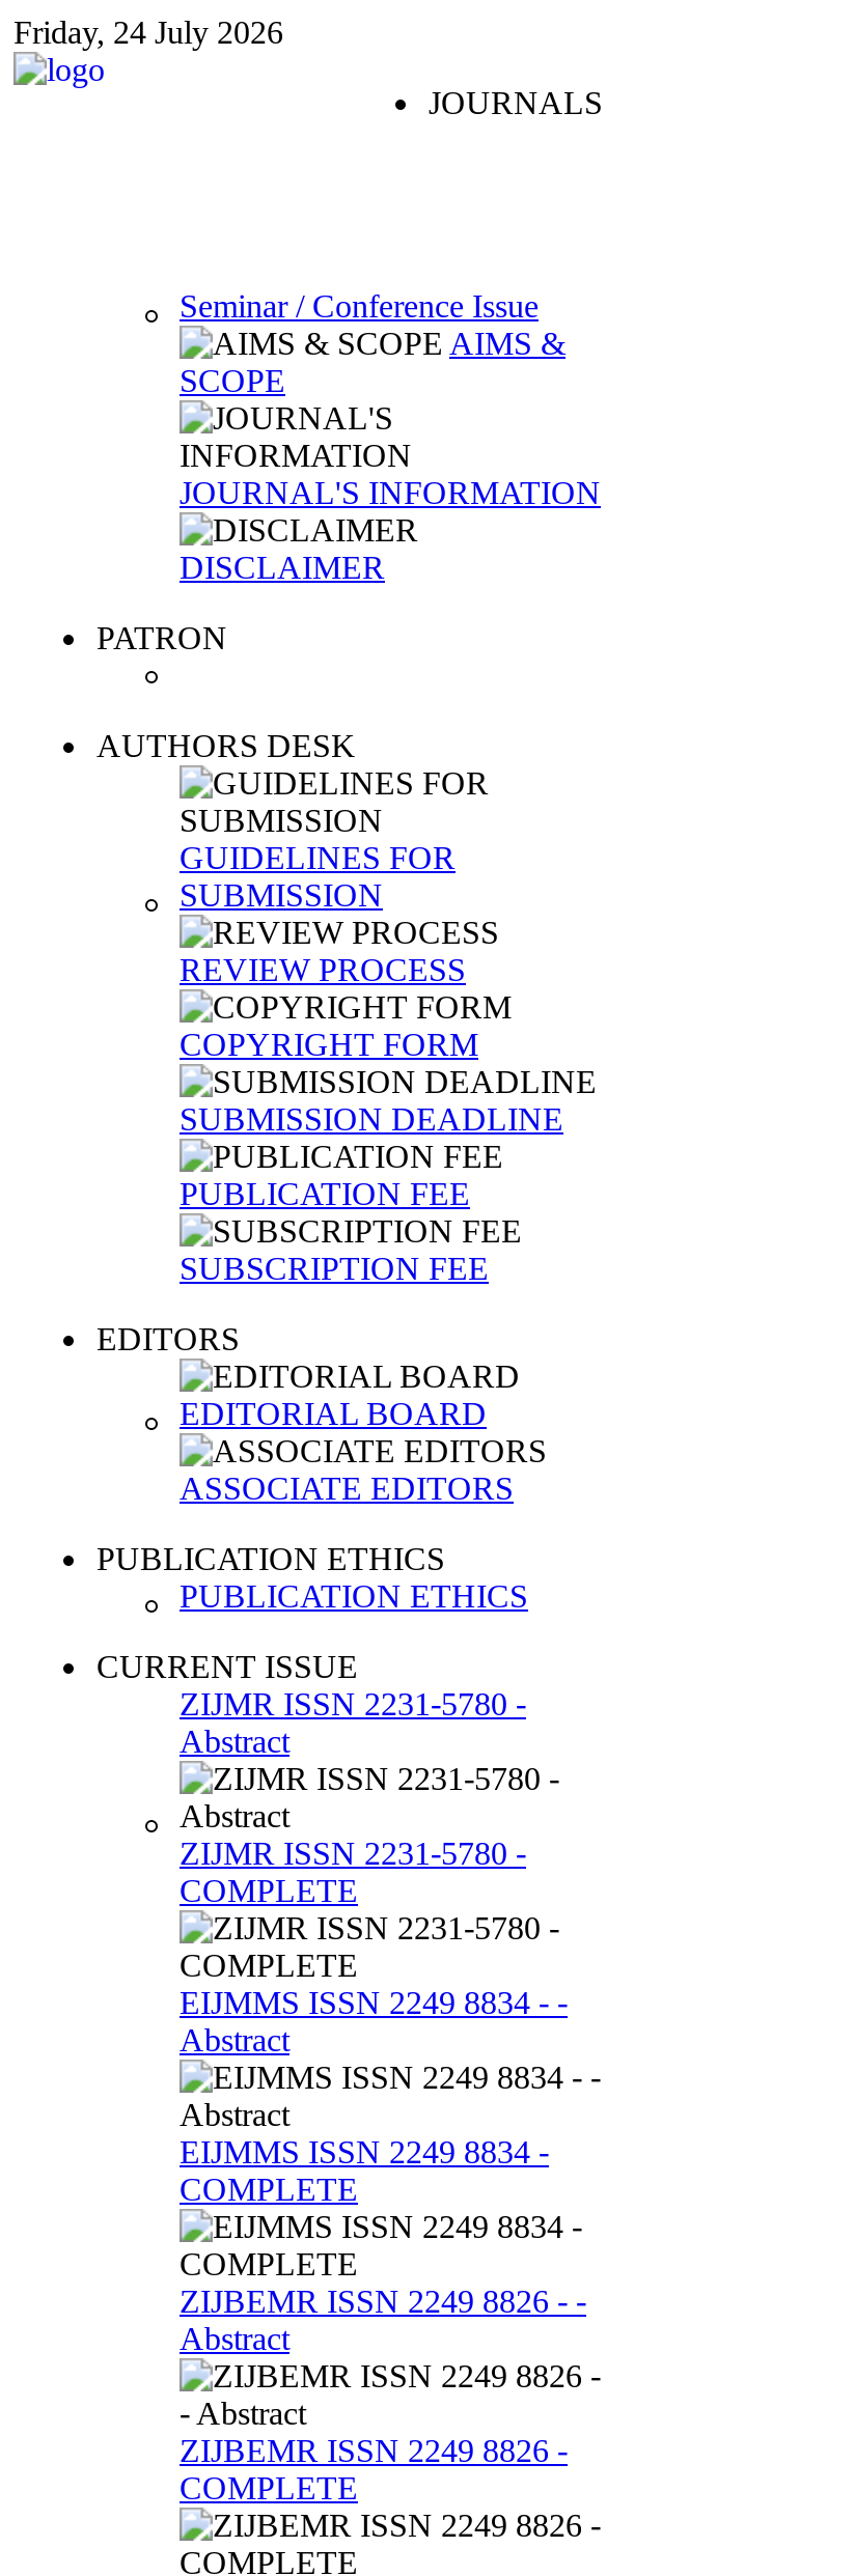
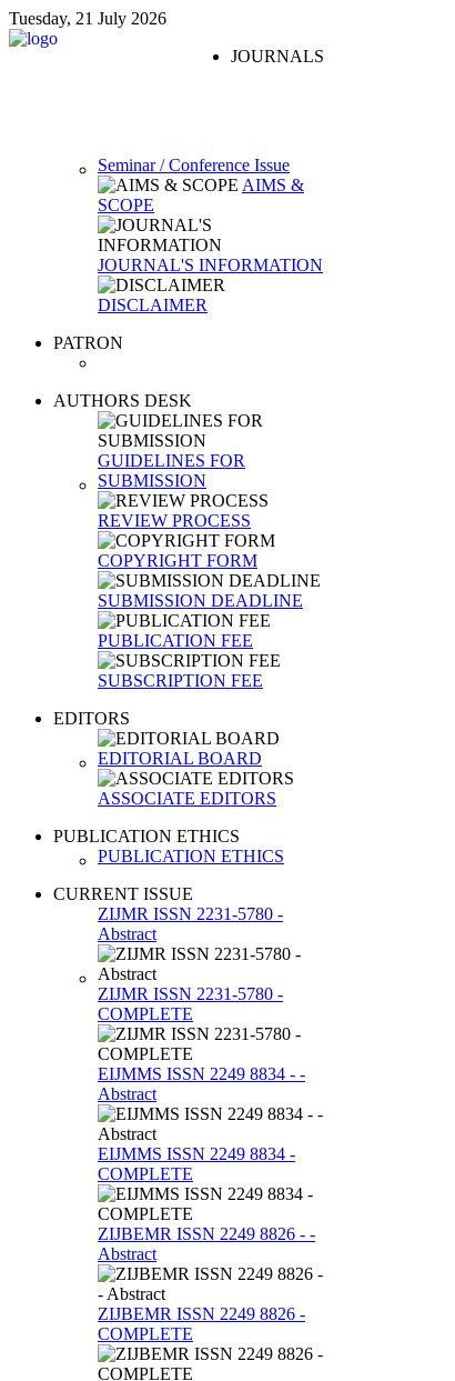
- Friday, 24 July 2026
+ Tuesday, 21 July 2026
